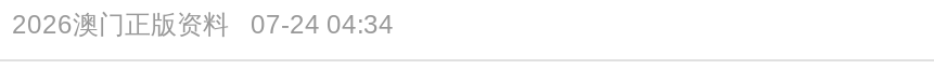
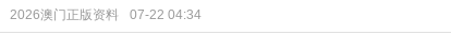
- 2026澳门正版资料 07-24 04:34
+ 2026澳门正版资料 07-22 04:34
